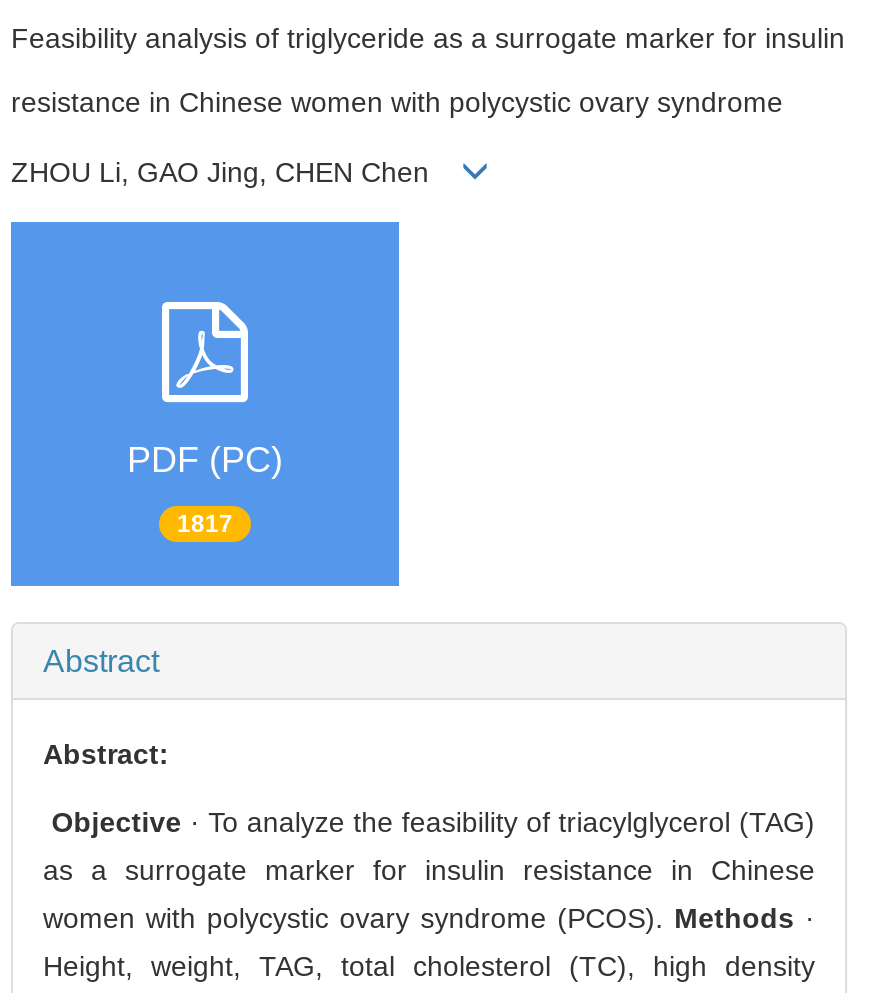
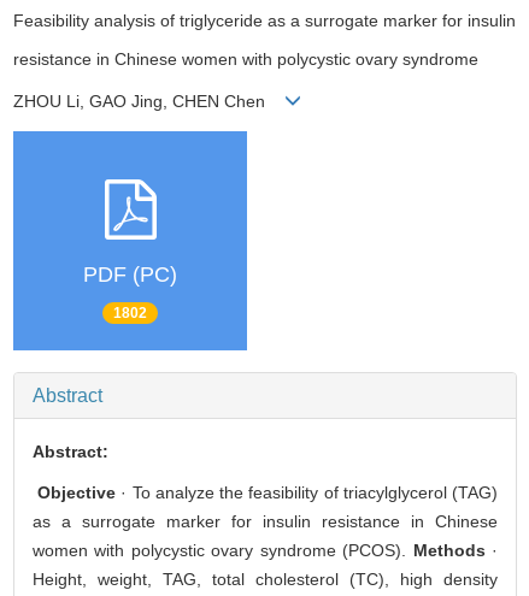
- 1817
+ 1802
